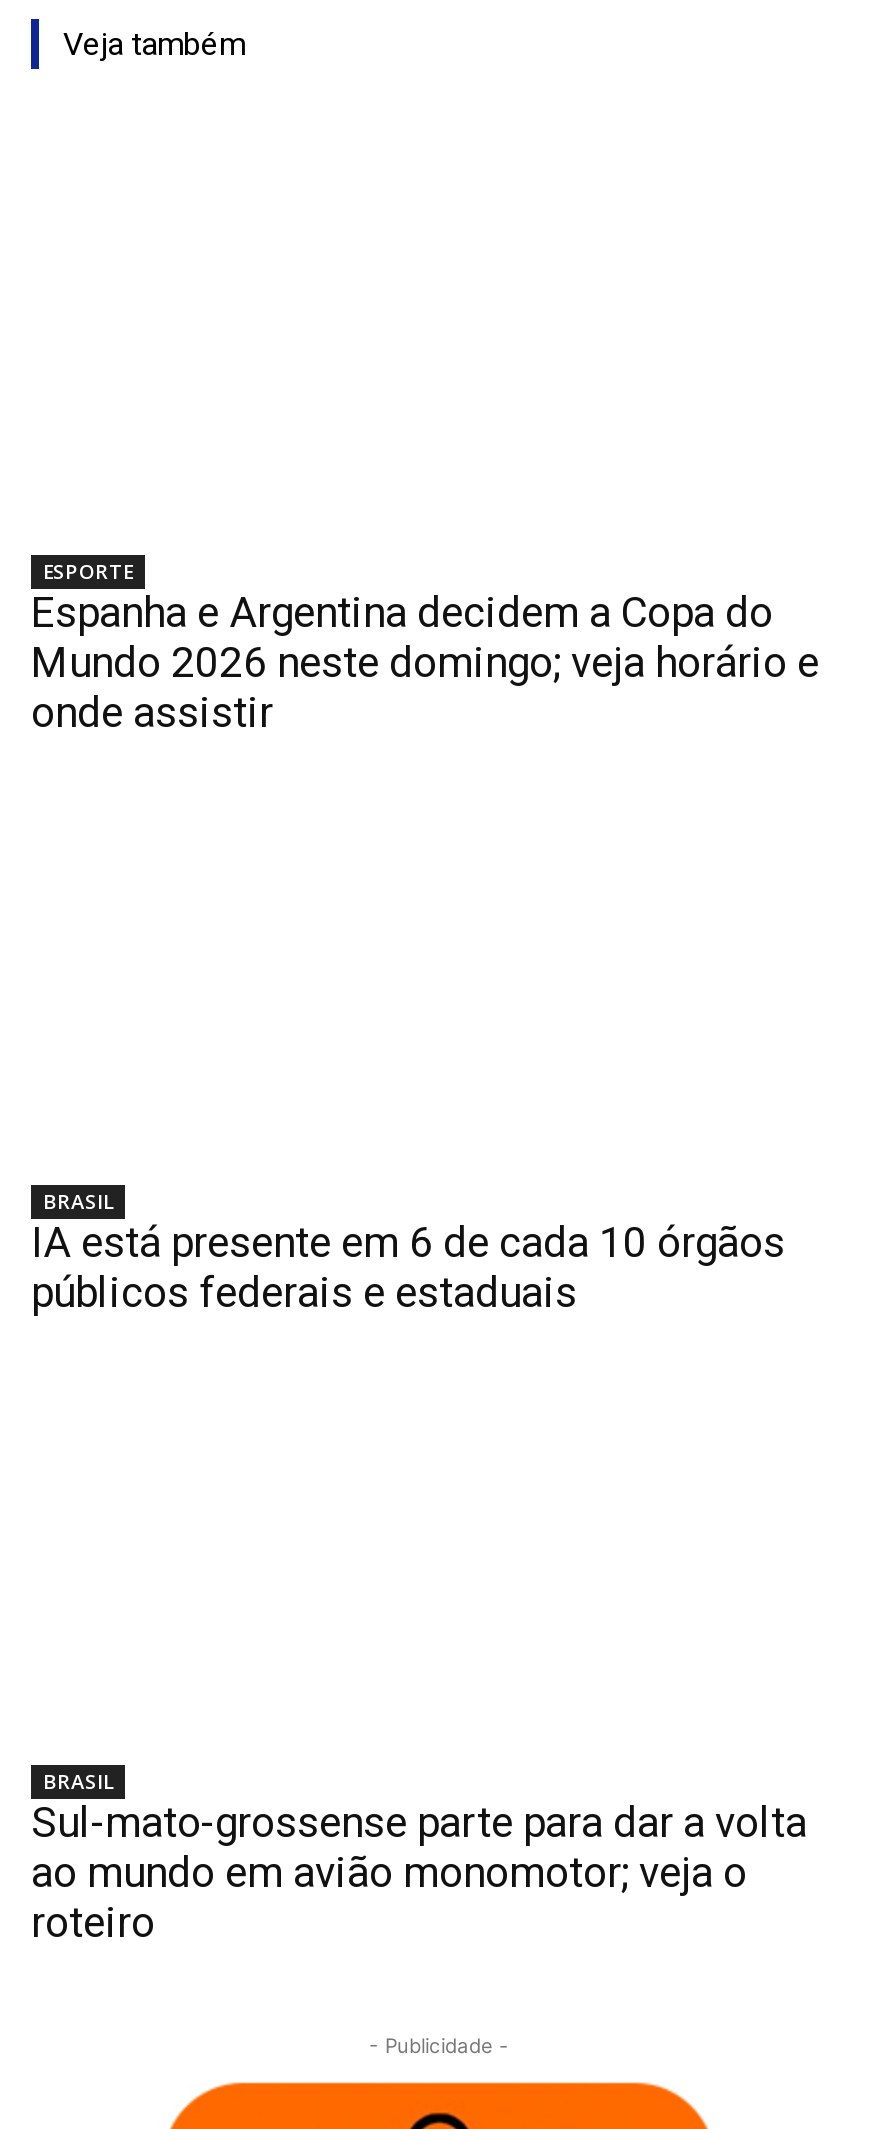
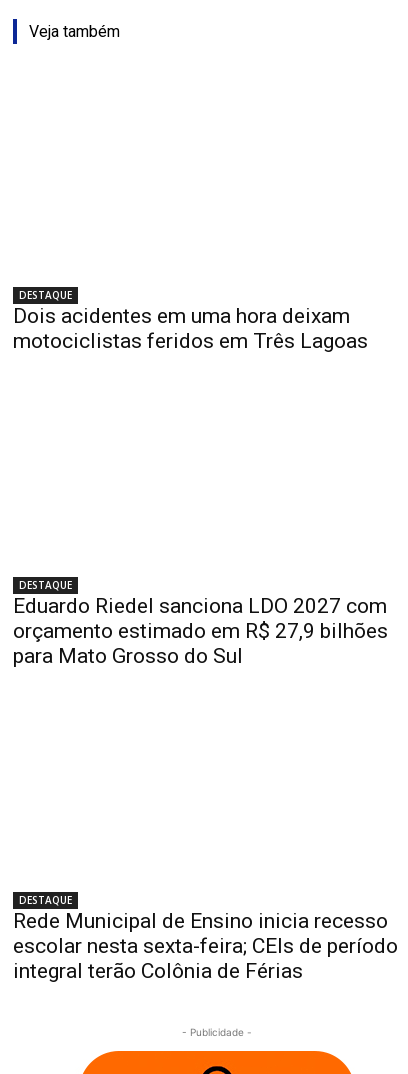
- ESPORTE
- Espanha e Argentina decidem a Copa do
- Mundo 2026 neste domingo; veja horário e
- onde assistir
+ DESTAQUE
+ Dois acidentes em uma hora deixam
+ motociclistas feridos em Três Lagoas

- BRASIL
- IA está presente em 6 de cada 10 órgãos
- públicos federais e estaduais
+ DESTAQUE
+ Eduardo Riedel sanciona LDO 2027 com
+ orçamento estimado em R$ 27,9 bilhões
+ para Mato Grosso do Sul

- BRASIL
- Sul-mato-grossense parte para dar a volta
- ao mundo em avião monomotor; veja o
- roteiro
+ DESTAQUE
+ Rede Municipal de Ensino inicia recesso
+ escolar nesta sexta-feira; CEIs de período
+ integral terão Colônia de Férias
